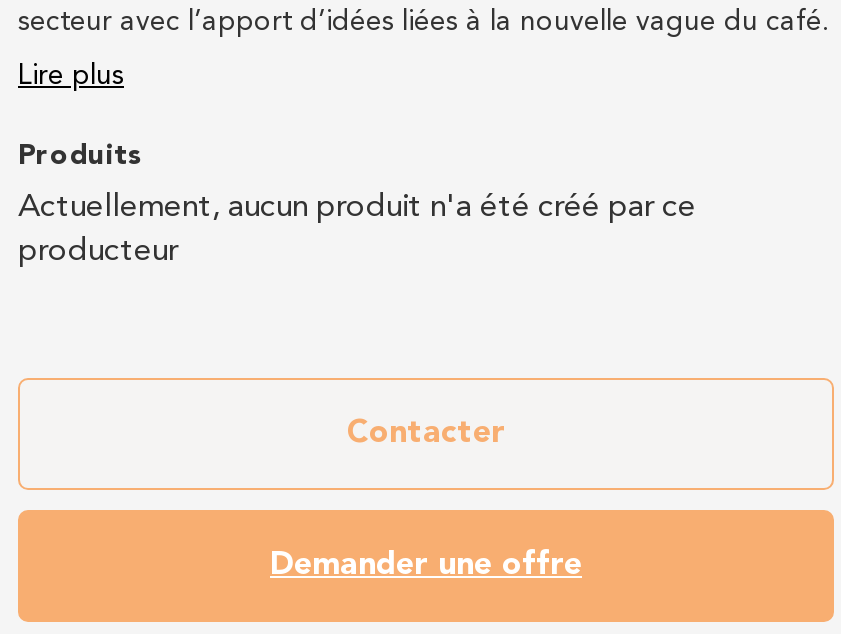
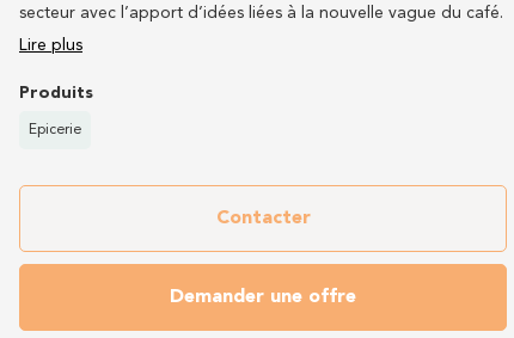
- Actuellement, aucun produit n'a été créé par ce
- producteur
+ Epicerie
